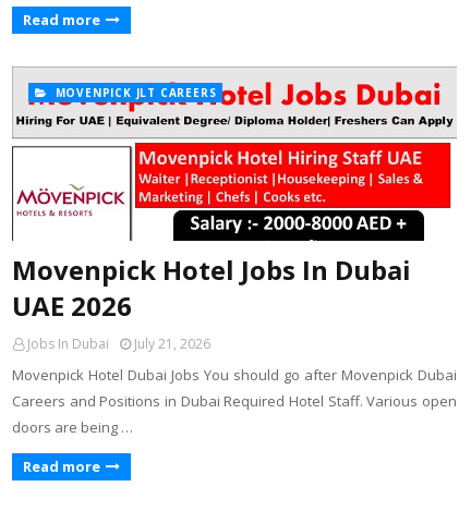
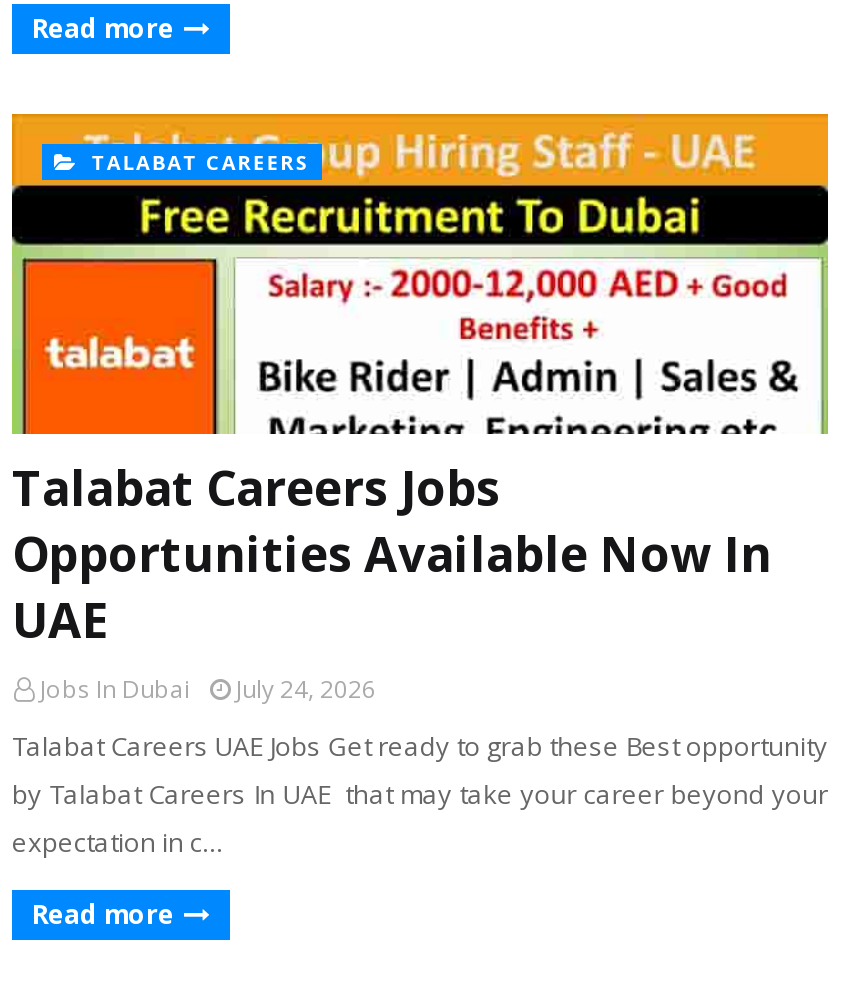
- [image]
- MOVENPICK JLT CAREERS
+ [image]
+ TALABAT CAREERS

- Movenpick Hotel Jobs In Dubai
- UAE 2026
+ Talabat Careers Jobs
+ Opportunities Available Now In
+ UAE

- Jobs In Dubai July 21, 2026
+ Jobs In Dubai July 24, 2026

- Movenpick Hotel Dubai Jobs You should go after Movenpick Dubai
- Careers and Positions in Dubai Required Hotel Staff. Various open
- doors are being …
+ Talabat Careers UAE Jobs Get ready to grab these Best opportunity
+ by Talabat Careers In UAE that may take your career beyond your
+ expectation in c…
